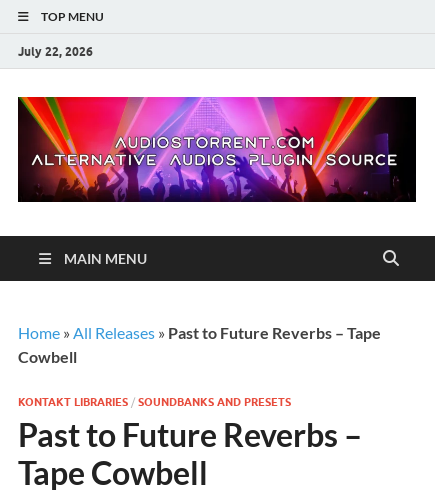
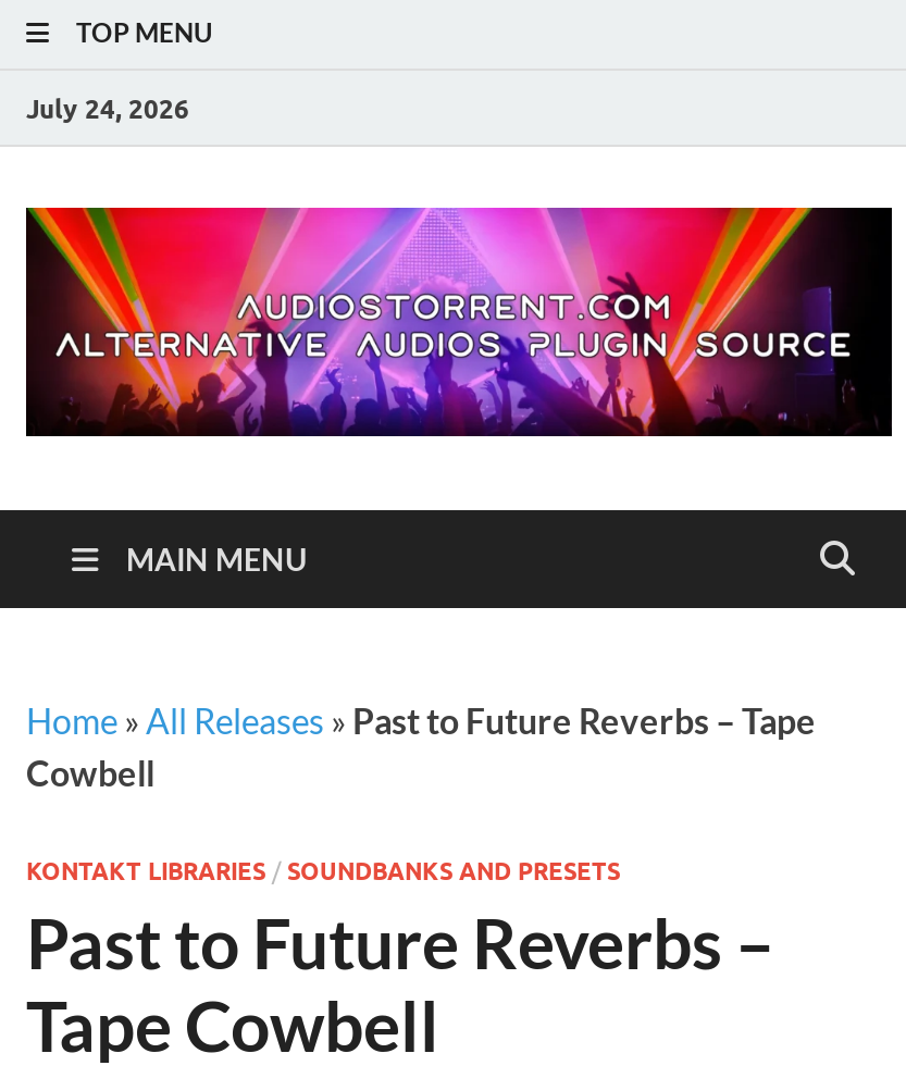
- July 22, 2026
+ July 24, 2026
